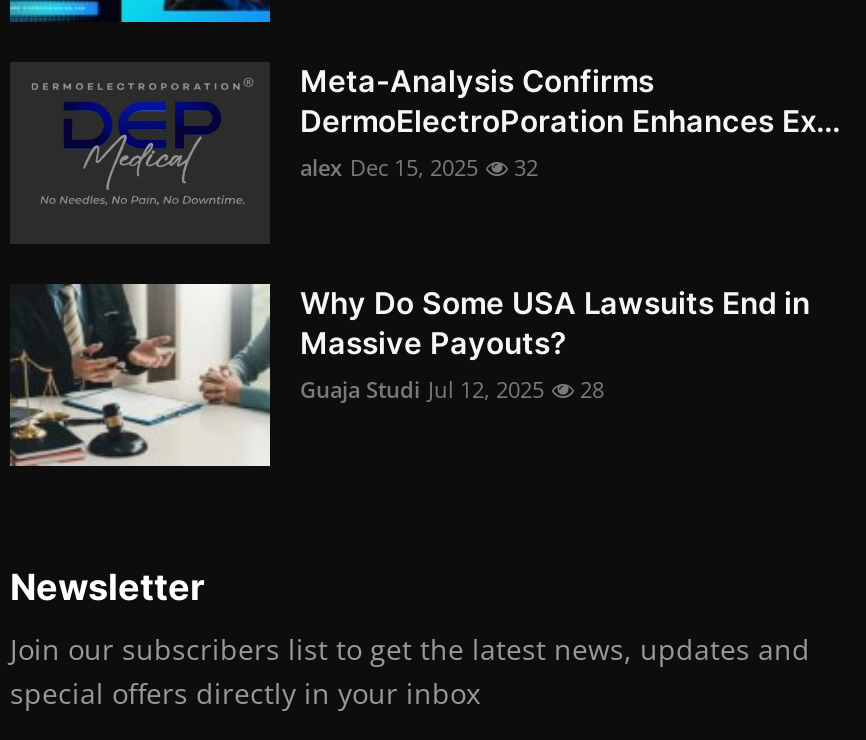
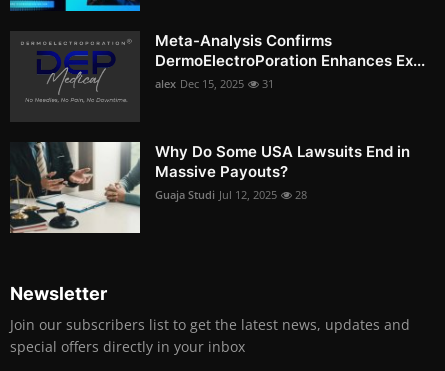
- alex Dec 15, 2025 32
+ alex Dec 15, 2025 31
